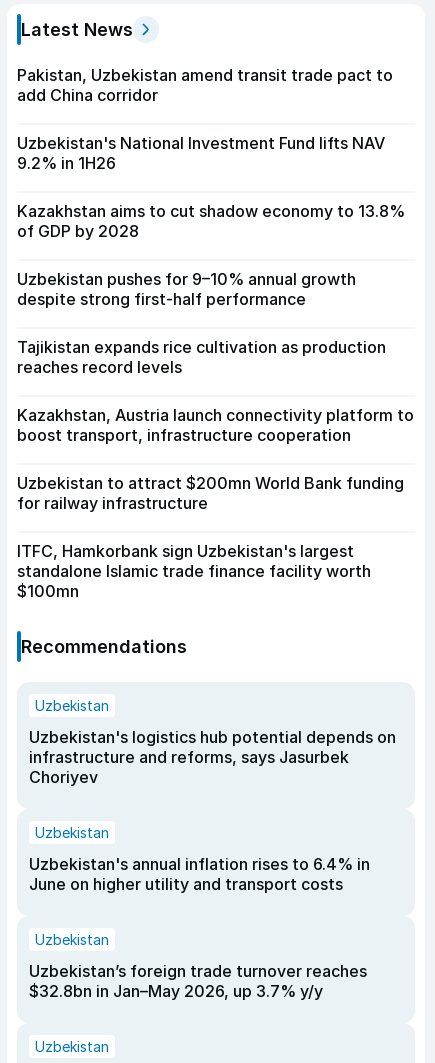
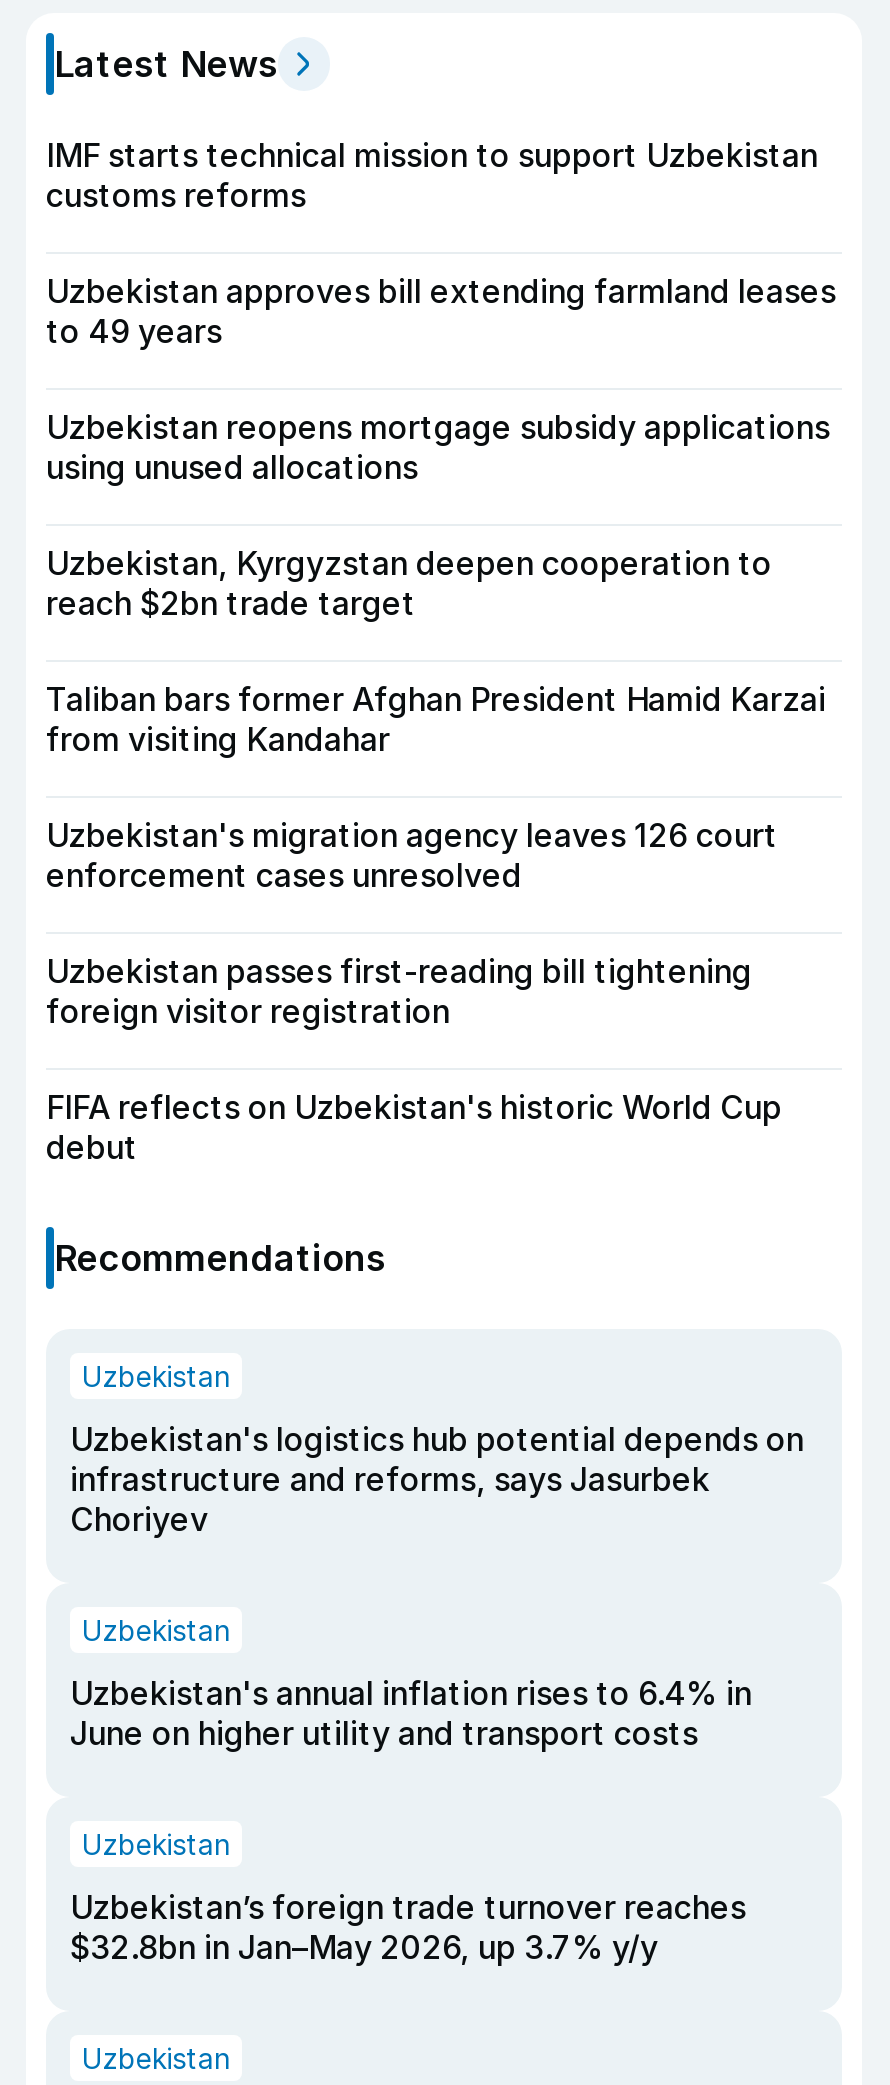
- Pakistan, Uzbekistan amend transit trade pact to
- add China corridor
+ IMF starts technical mission to support Uzbekistan
+ customs reforms

- Uzbekistan's National Investment Fund lifts NAV
- 9.2% in 1H26
+ Uzbekistan approves bill extending farmland leases
+ to 49 years

- Kazakhstan aims to cut shadow economy to 13.8%
- of GDP by 2028
+ Uzbekistan reopens mortgage subsidy applications
+ using unused allocations

- Uzbekistan pushes for 9–10% annual growth
- despite strong first-half performance
+ Uzbekistan, Kyrgyzstan deepen cooperation to
+ reach $2bn trade target

- Tajikistan expands rice cultivation as production
- reaches record levels
+ Taliban bars former Afghan President Hamid Karzai
+ from visiting Kandahar

- Kazakhstan, Austria launch connectivity platform to
- boost transport, infrastructure cooperation
+ Uzbekistan's migration agency leaves 126 court
+ enforcement cases unresolved

- Uzbekistan to attract $200mn World Bank funding
- for railway infrastructure
+ Uzbekistan passes first-reading bill tightening
+ foreign visitor registration

- ITFC, Hamkorbank sign Uzbekistan's largest
- standalone Islamic trade finance facility worth
- $100mn
+ FIFA reflects on Uzbekistan's historic World Cup
+ debut
